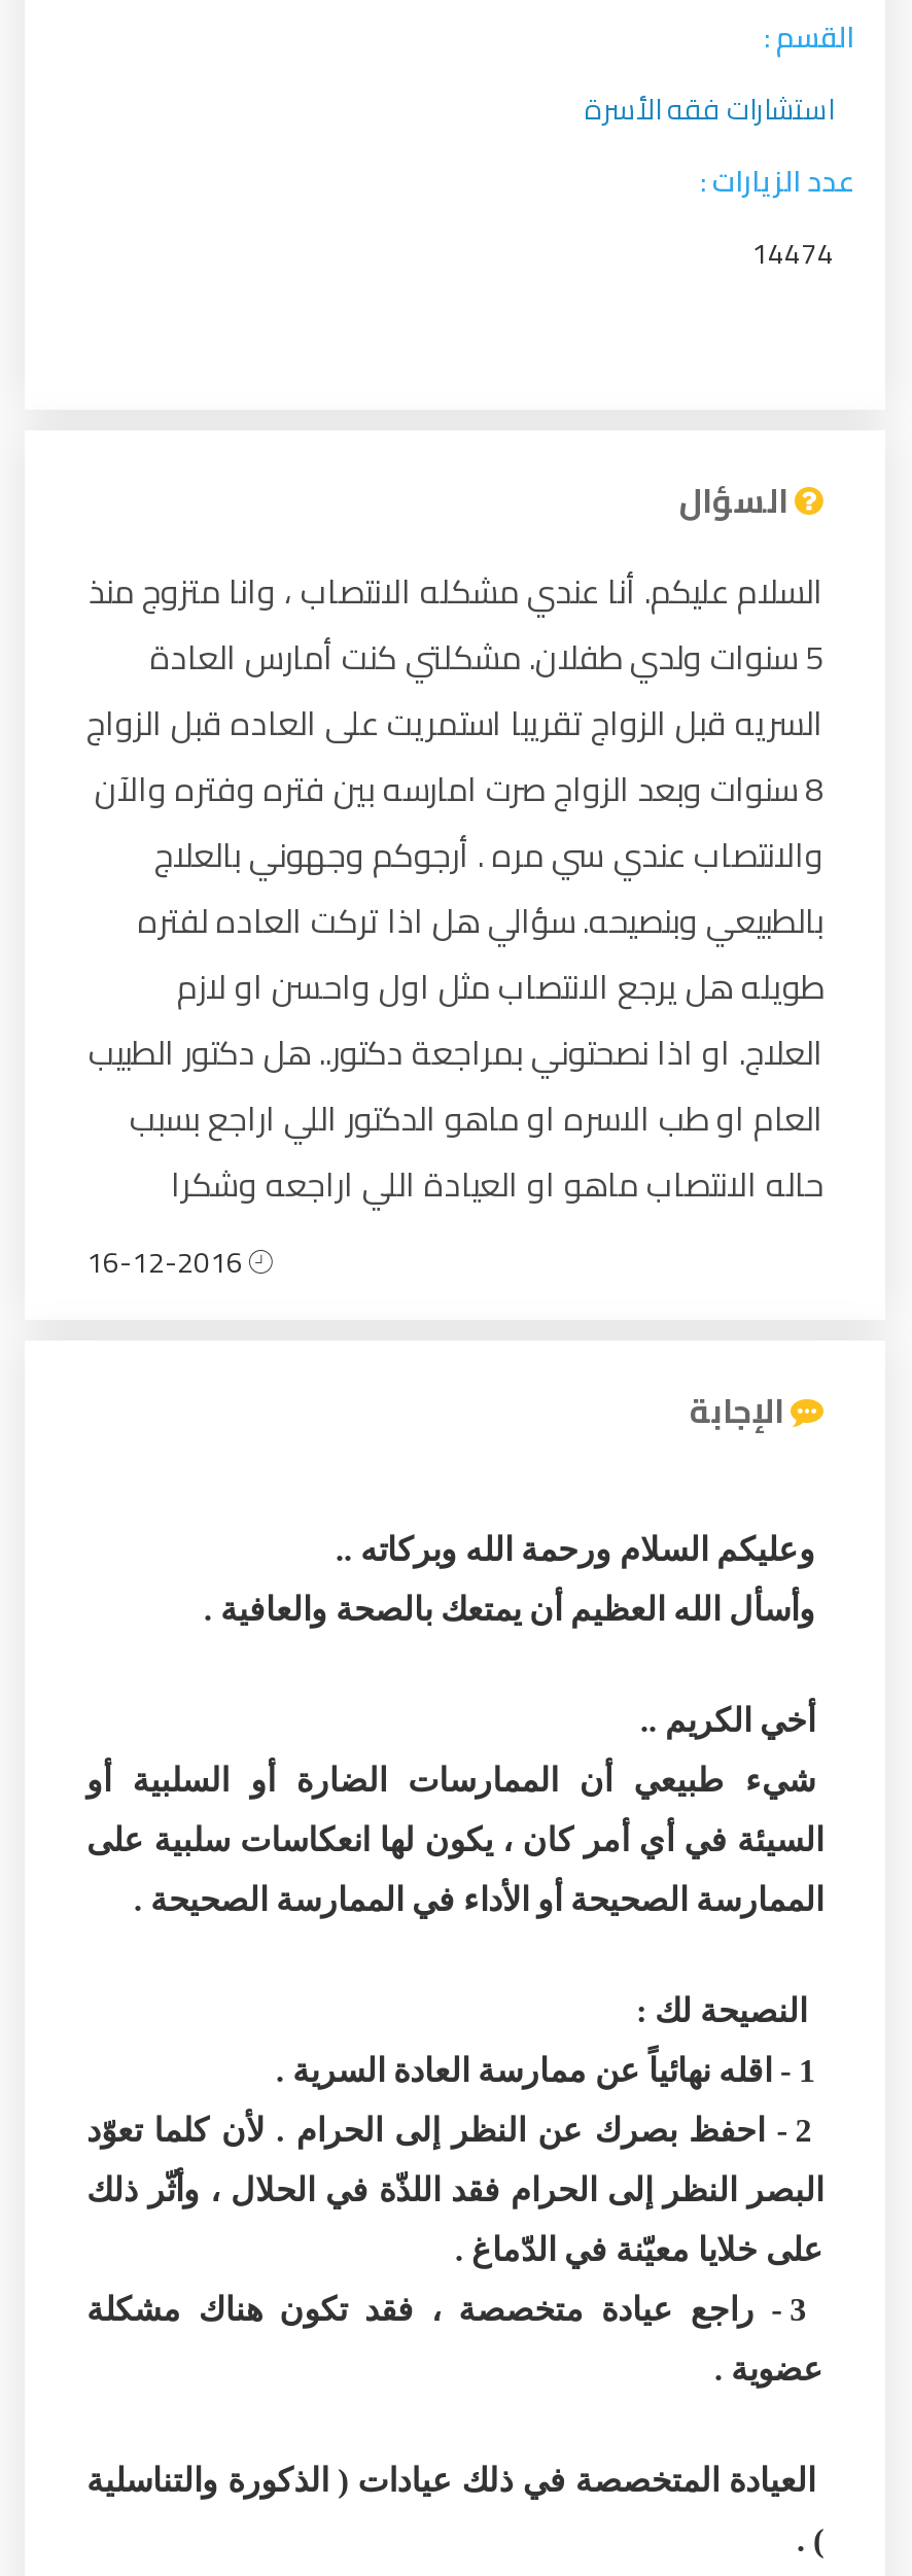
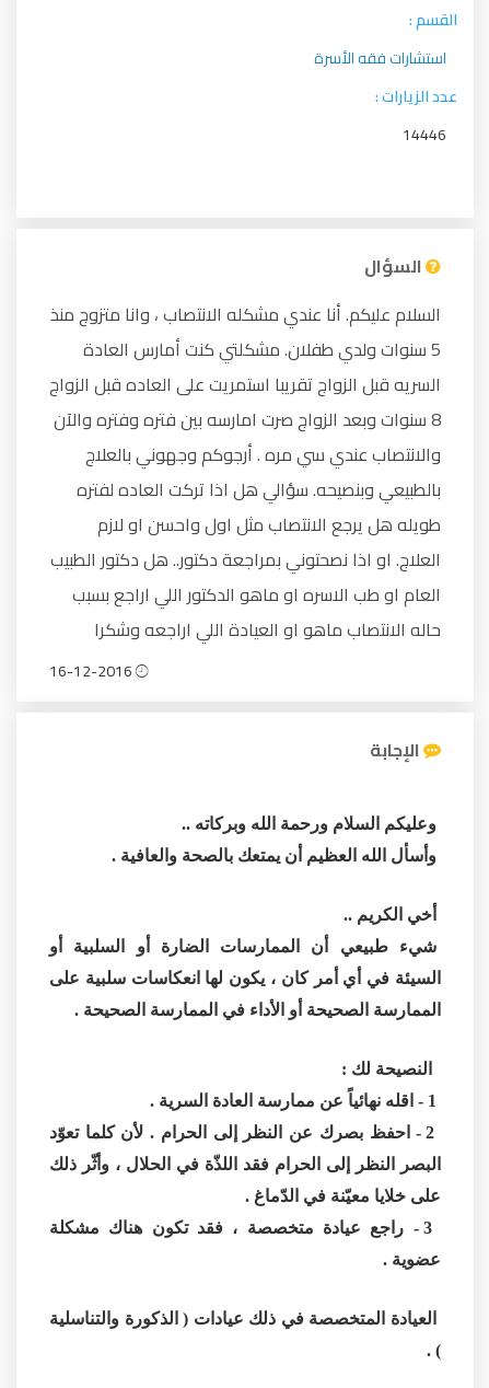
- 14474
+ 14446
